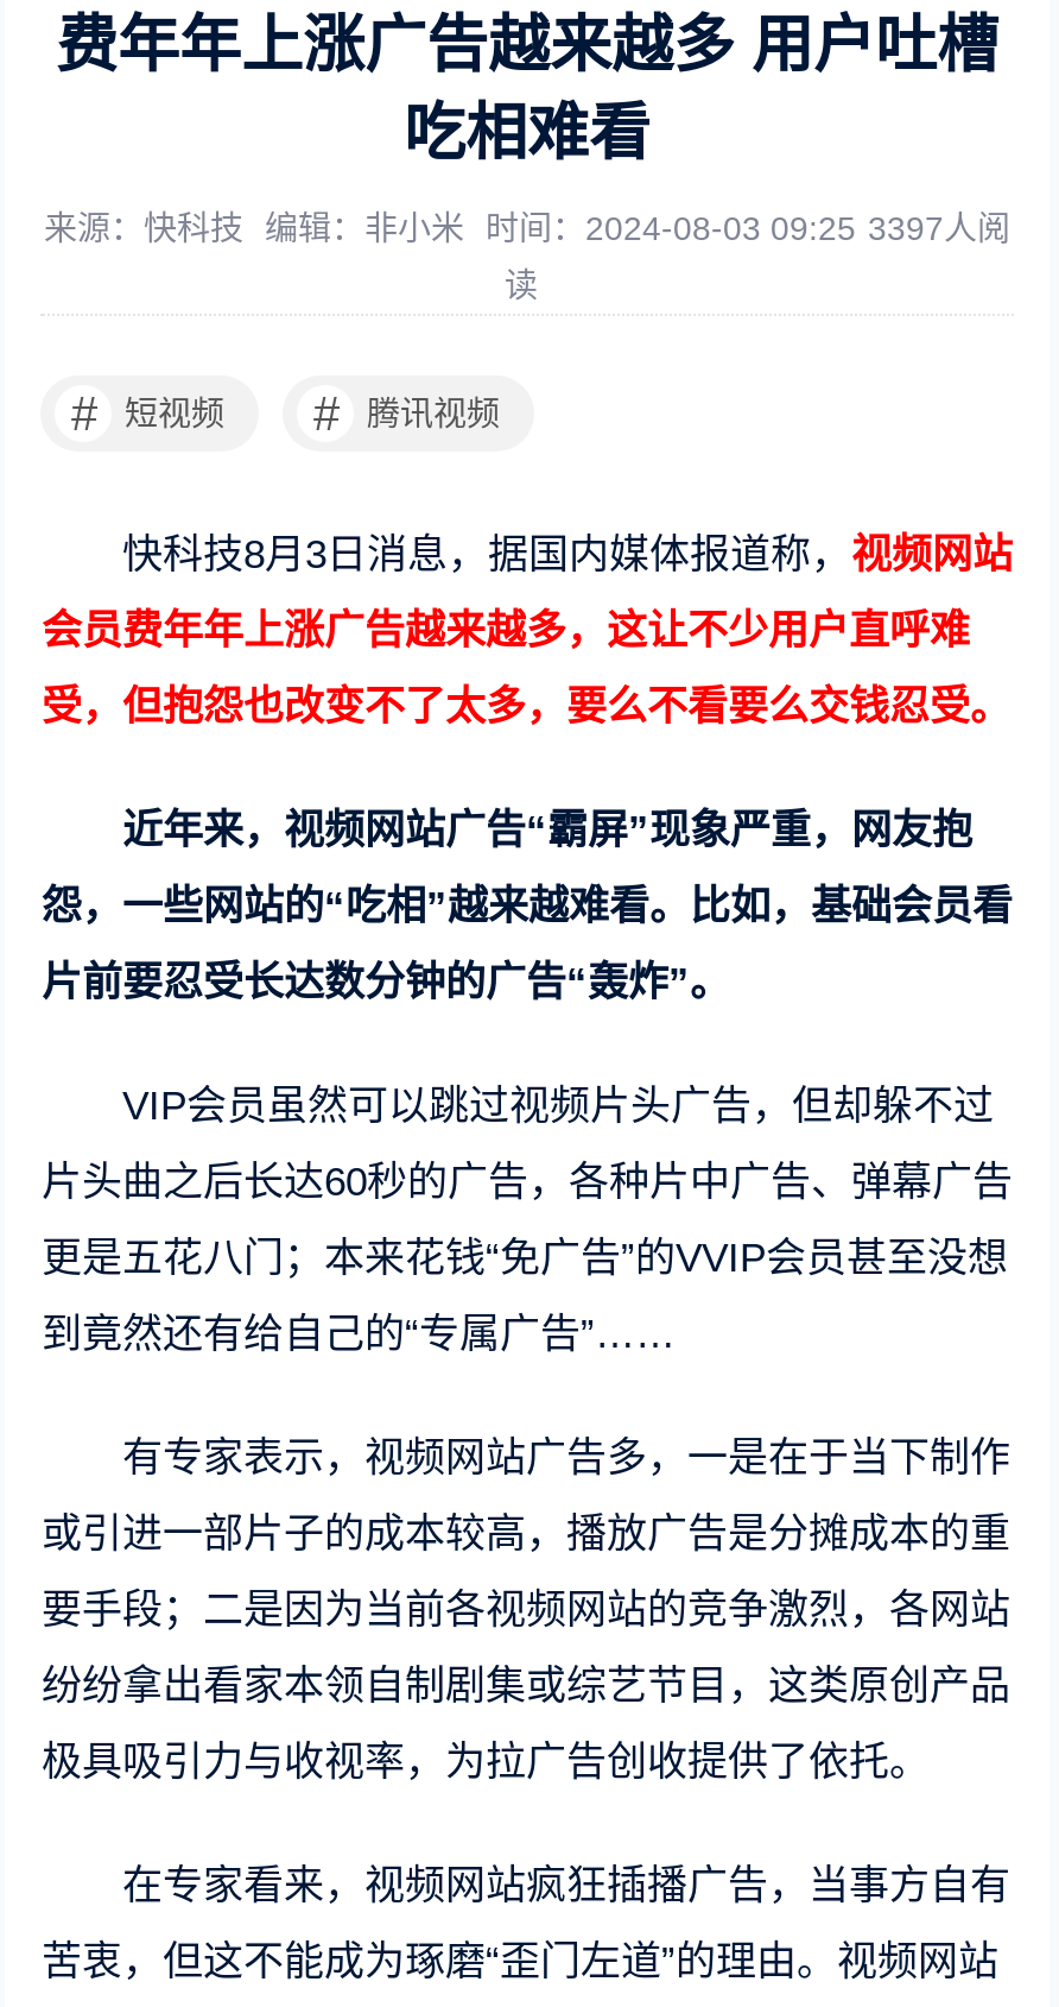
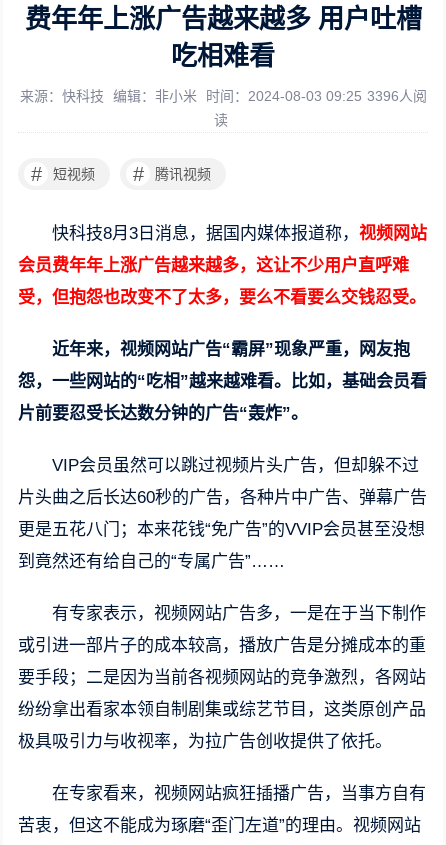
- 来源：快科技 编辑：非小米 时间：2024-08-03 09:25 3397人阅
+ 来源：快科技 编辑：非小米 时间：2024-08-03 09:25 3396人阅
